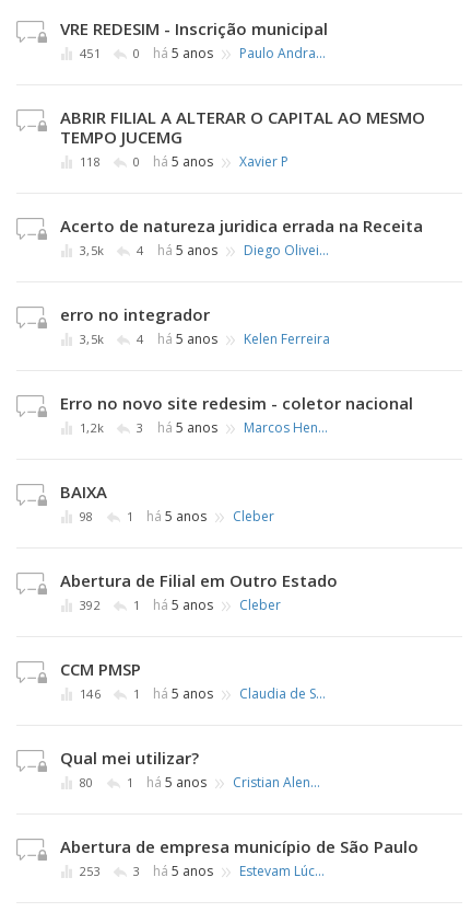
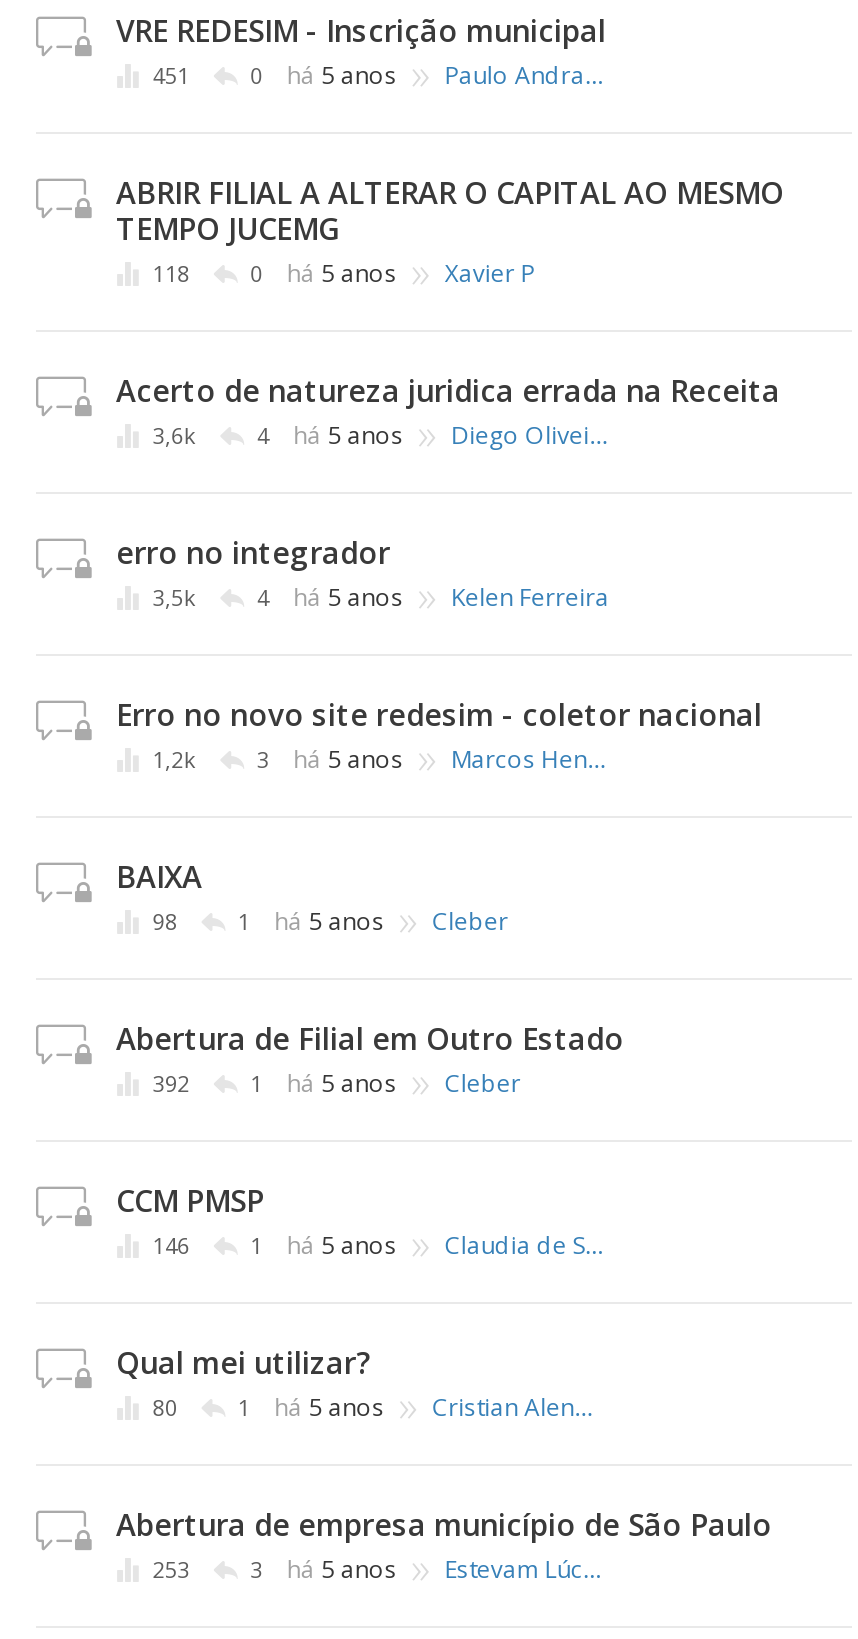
- 3,5k
+ 3,6k
